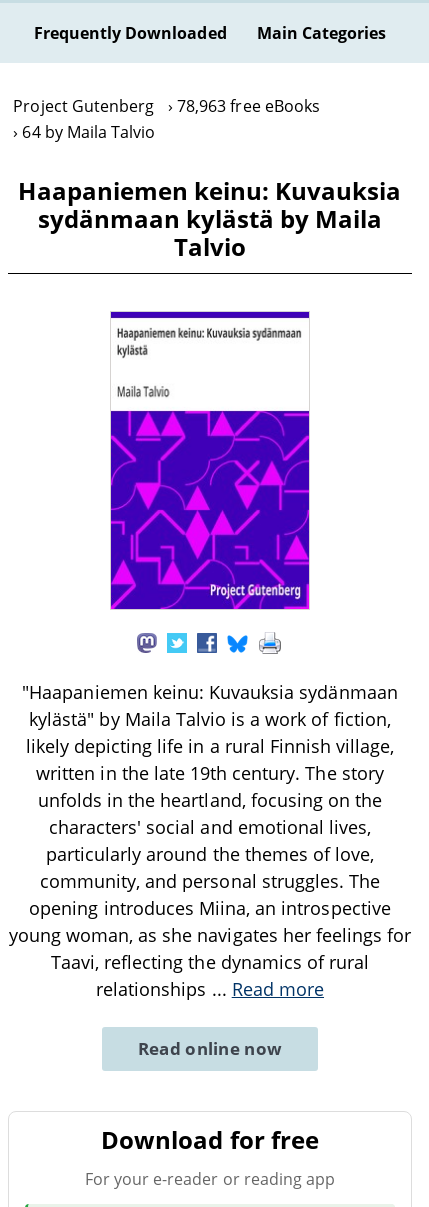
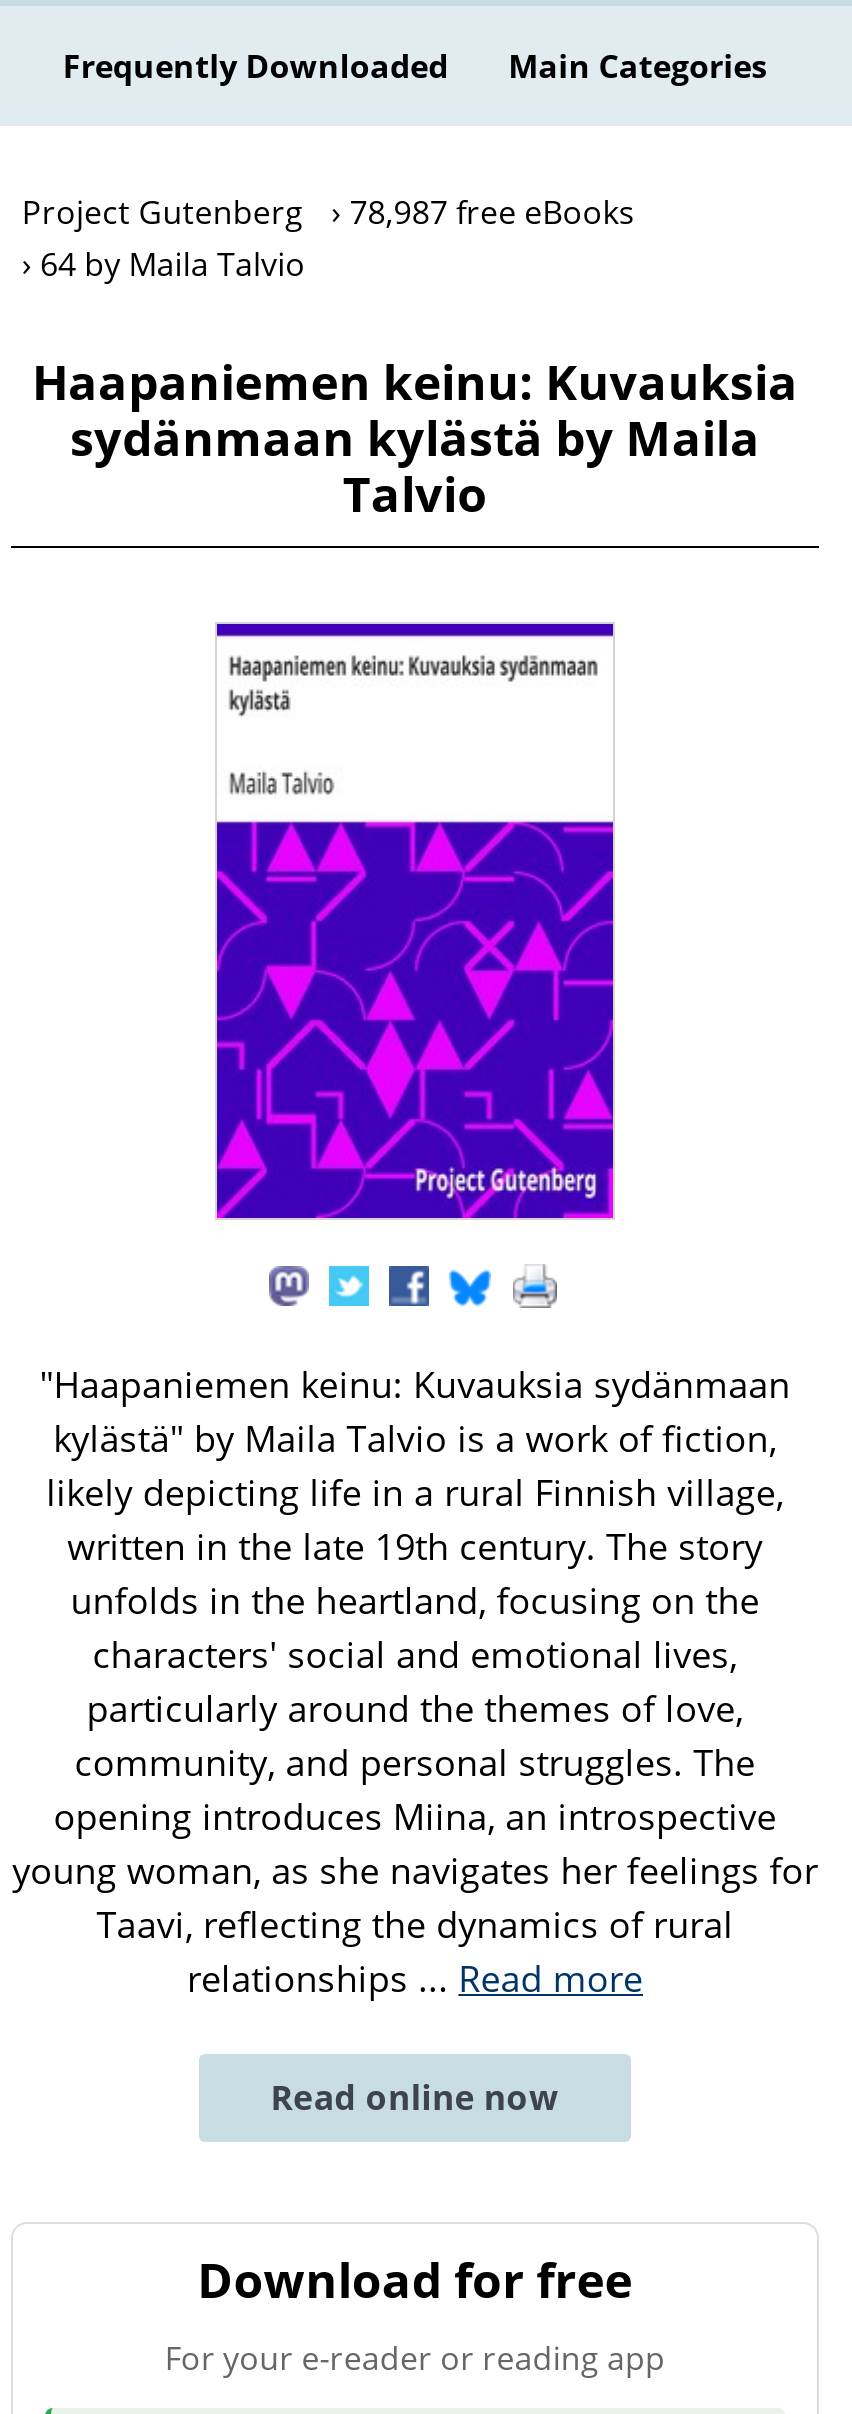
- Project Gutenberg 78,963 free eBooks
+ Project Gutenberg 78,987 free eBooks
